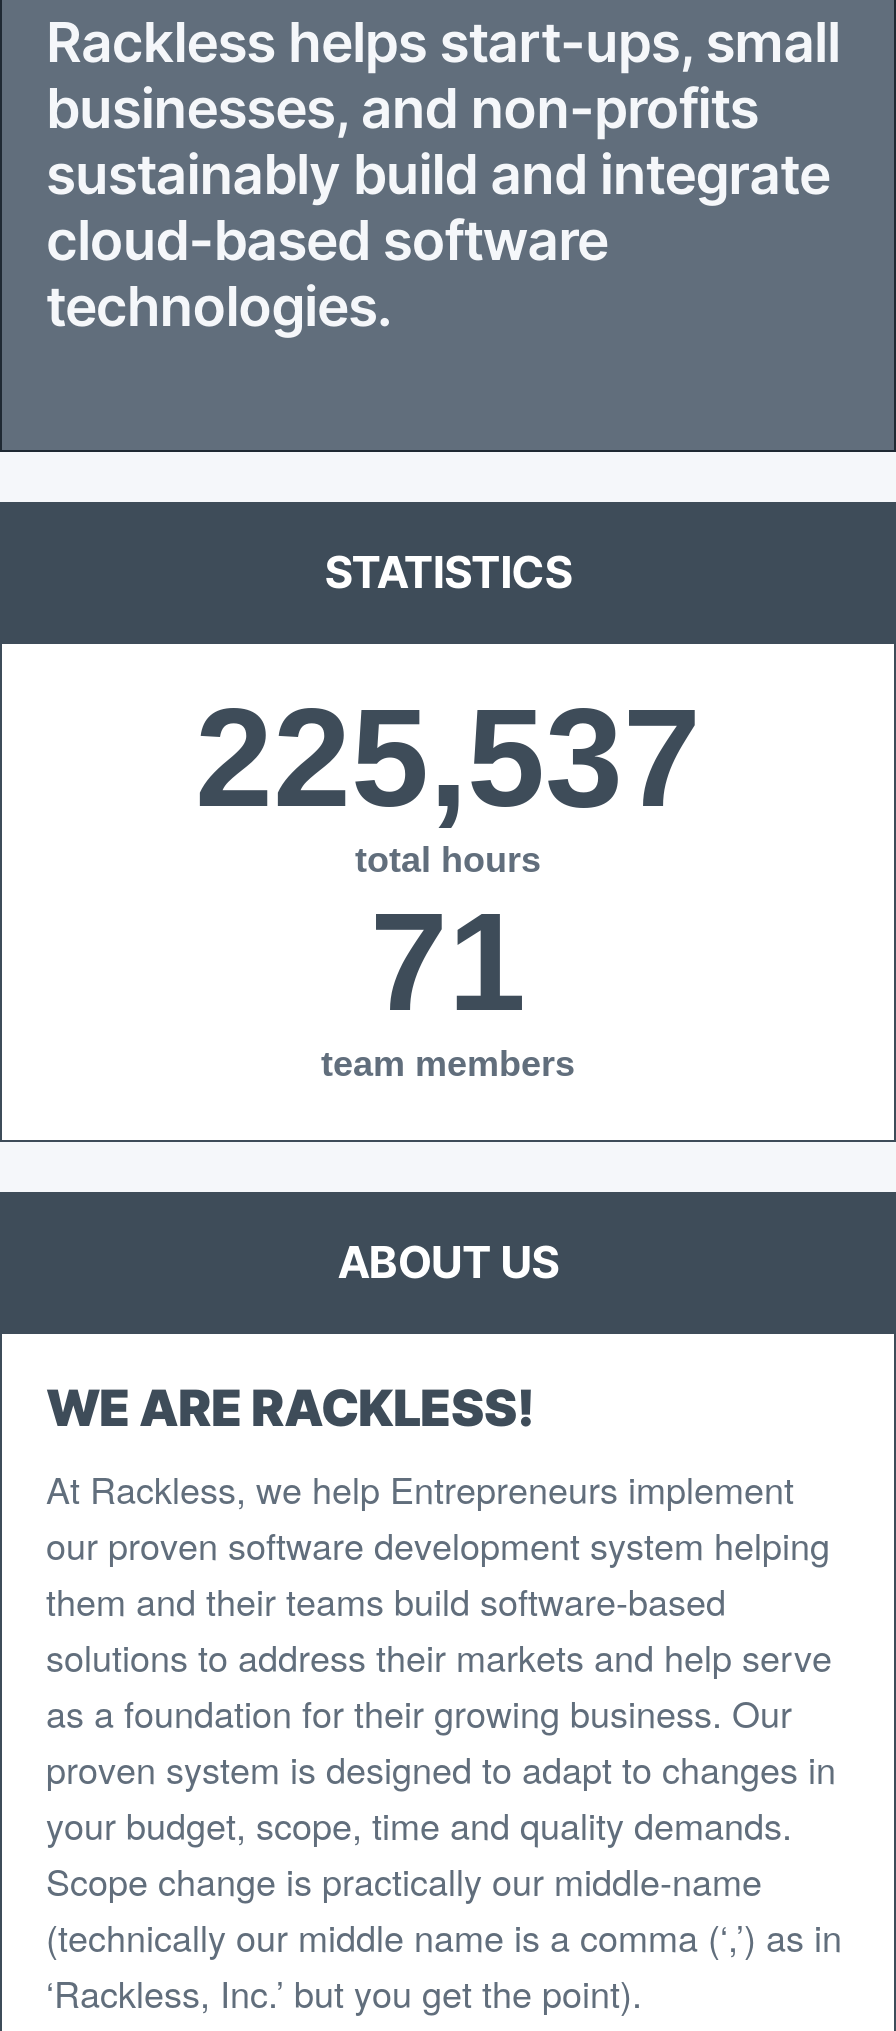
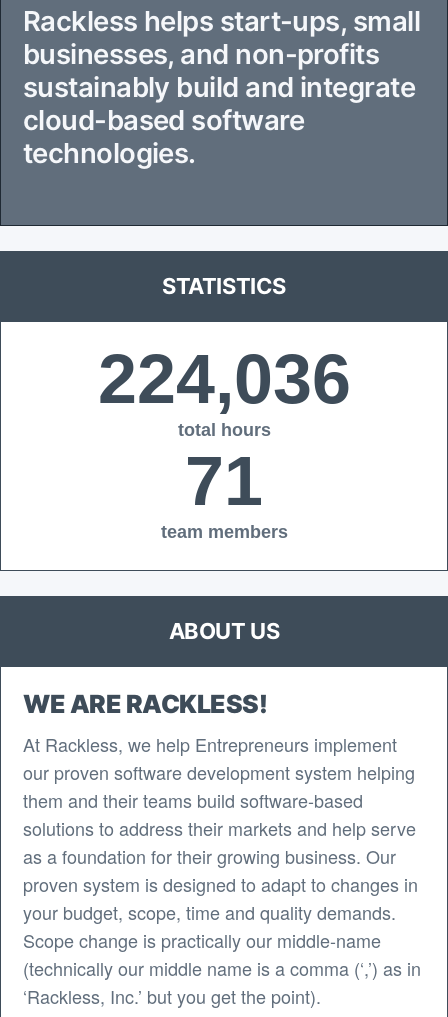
- 225,537
+ 224,036
